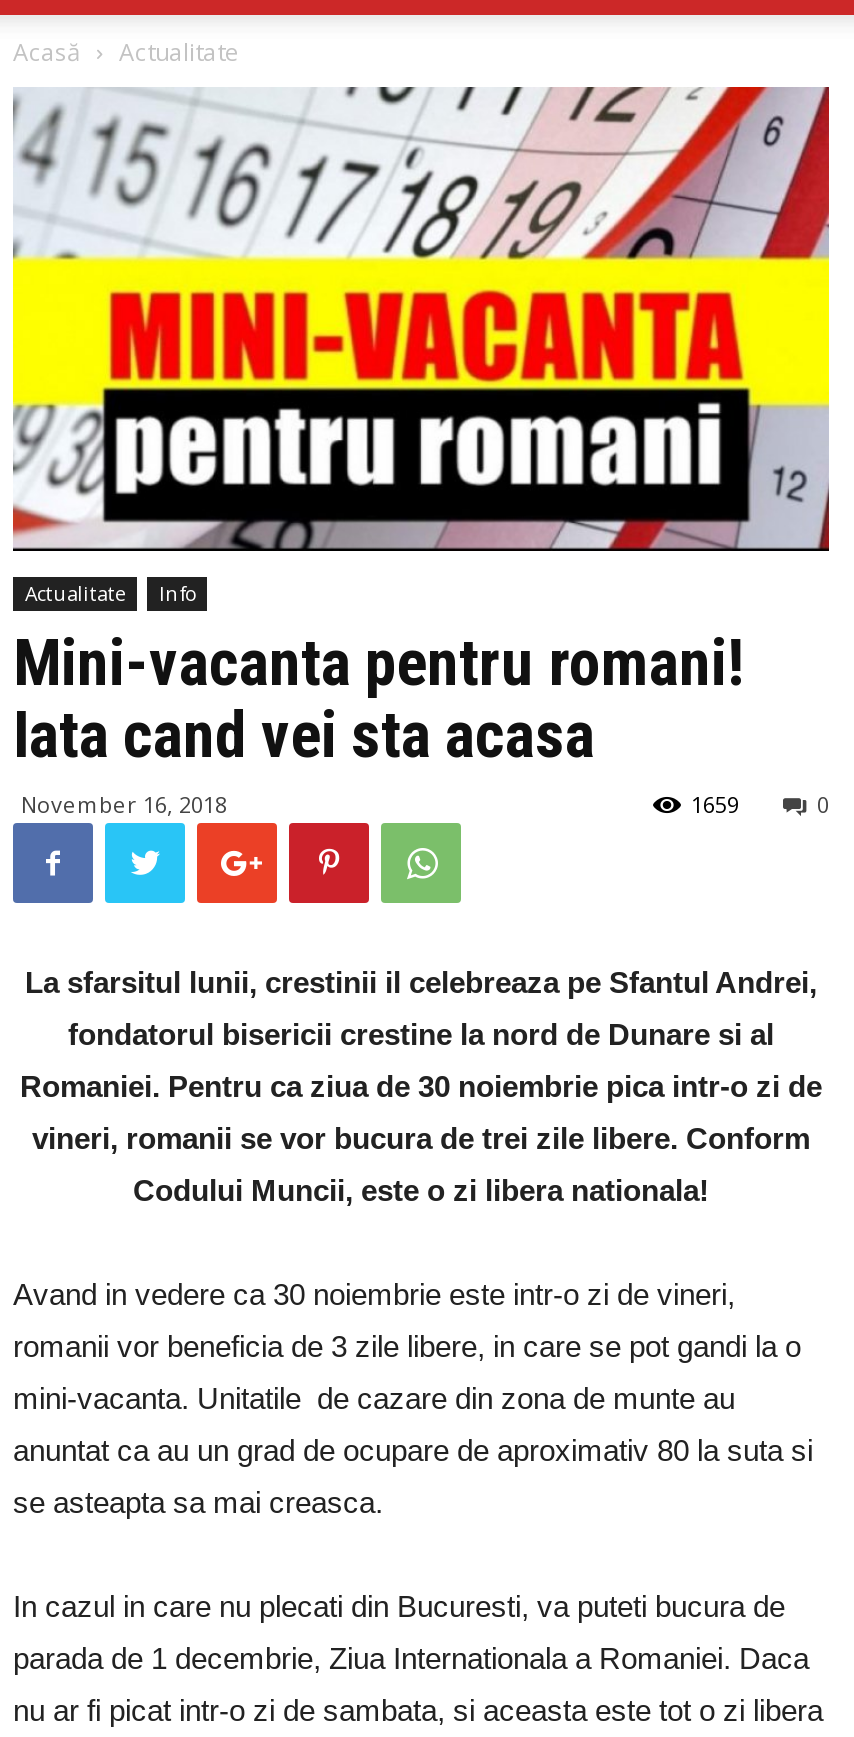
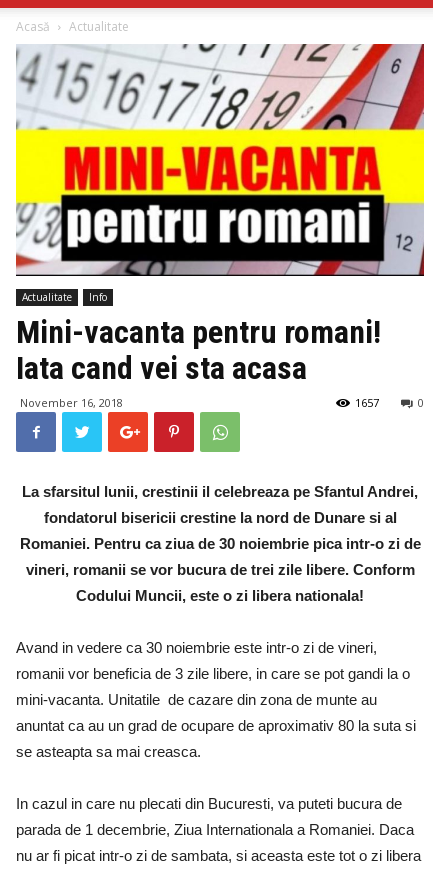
- 1659
+ 1657
